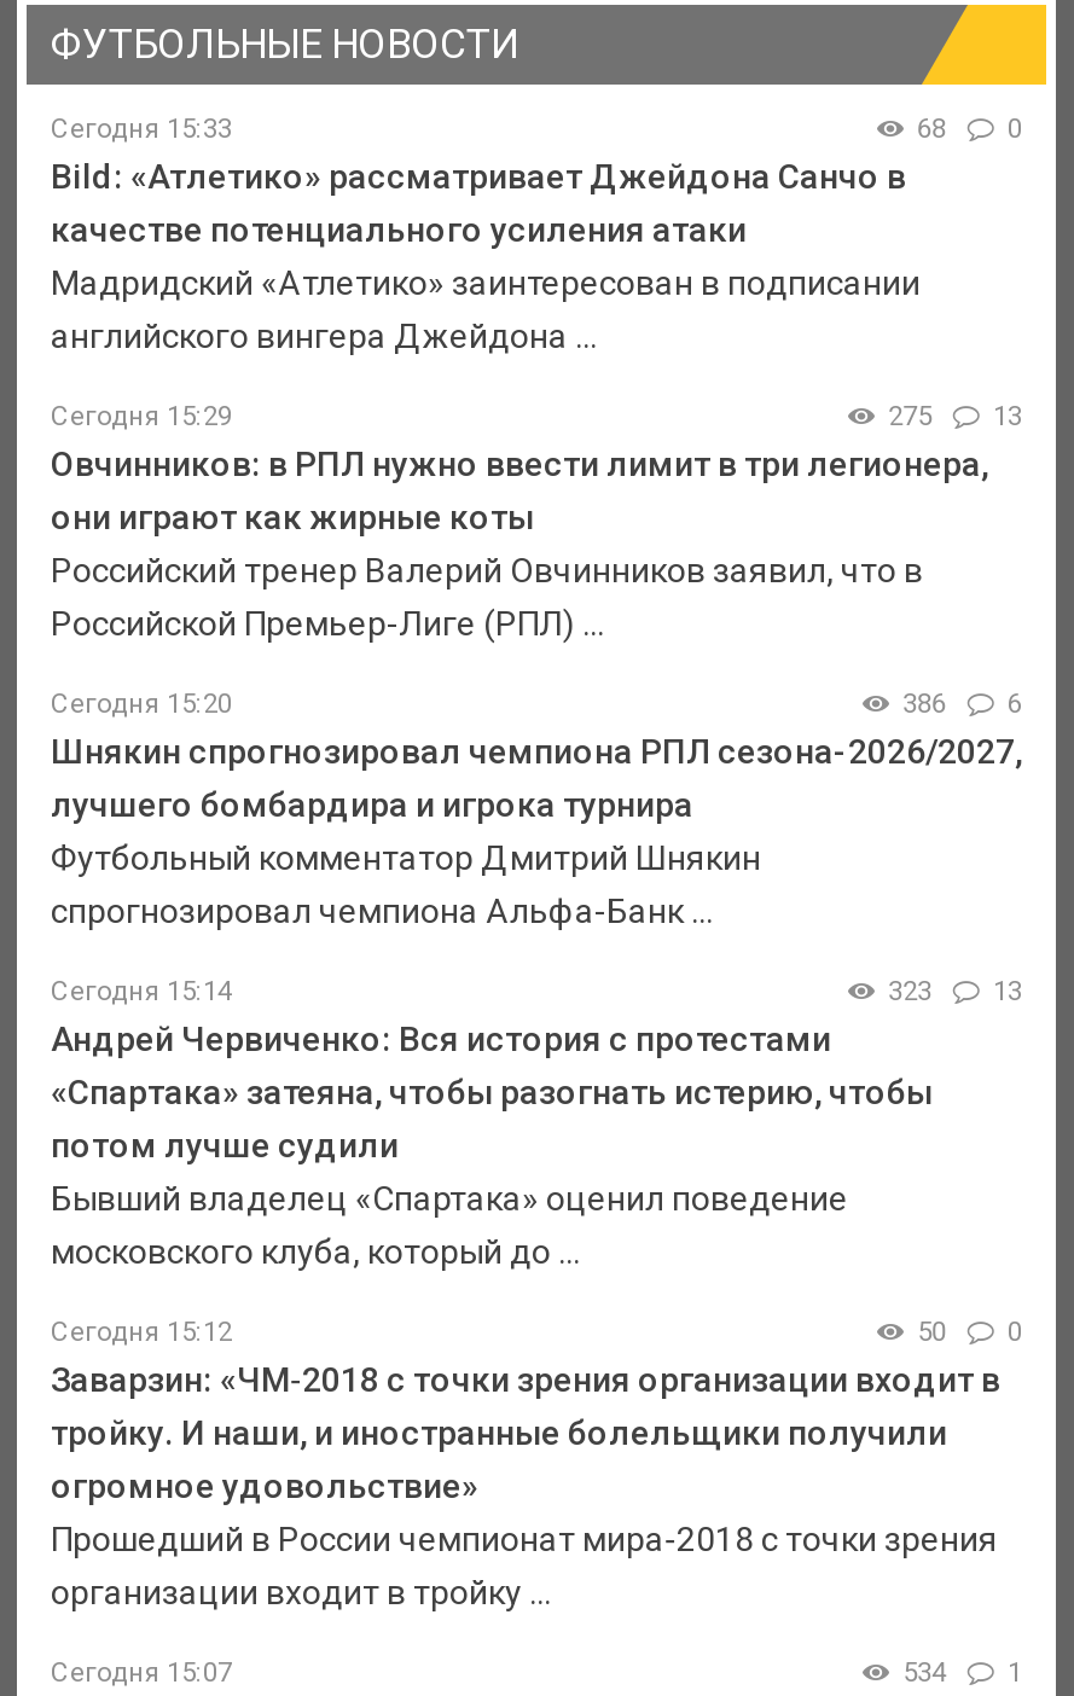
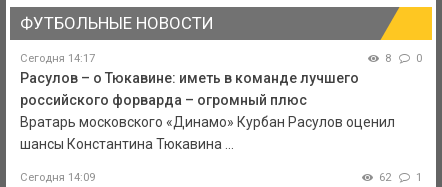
- Сегодня 15:33
+ Сегодня 14:17

- 68 0
+ 8 0

- Bild: «Атлетико» рассматривает Джейдона Санчо в
- качестве потенциального усиления атаки
- Мадридский «Атлетико» заинтересован в подписании
- английского вингера Джейдона ...
- Сегодня 15:29
- 275
- 13
- Овчинников: в РПЛ нужно ввести лимит в три легионера,
- они играют как жирные коты
- Российский тренер Валерий Овчинников заявил, что в
- Российской Премьер-Лиге (РПЛ) ...
- Сегодня 15:20
- 386
- 6
- Шнякин спрогнозировал чемпиона РПЛ сезона-2026/2027,
- лучшего бомбардира и игрока турнира
- Футбольный комментатор Дмитрий Шнякин
- спрогнозировал чемпиона Альфа-Банк ...
- Сегодня 15:14
- 323
- 13
- Андрей Червиченко: Вся история с протестами
- «Спартака» затеяна, чтобы разогнать истерию, чтобы
- потом лучше судили
- Бывший владелец «Спартака» оценил поведение
- московского клуба, который до ...
- Сегодня 15:12
- 50
- 0
- Заварзин: «ЧМ‑2018 с точки зрения организации входит в
- тройку. И наши, и иностранные болельщики получили
- огромное удовольствие»
- Прошедший в России чемпионат мира‑2018 с точки зрения
- организации входит в тройку ...
- Сегодня 15:07
- 534
+ Расулов – о Тюкавине: иметь в команде лучшего
+ российского форварда – огромный плюс
+ Вратарь московского «Динамо» Курбан Расулов оценил
+ шансы Константина Тюкавина ...
+ Сегодня 14:09
+ 62
